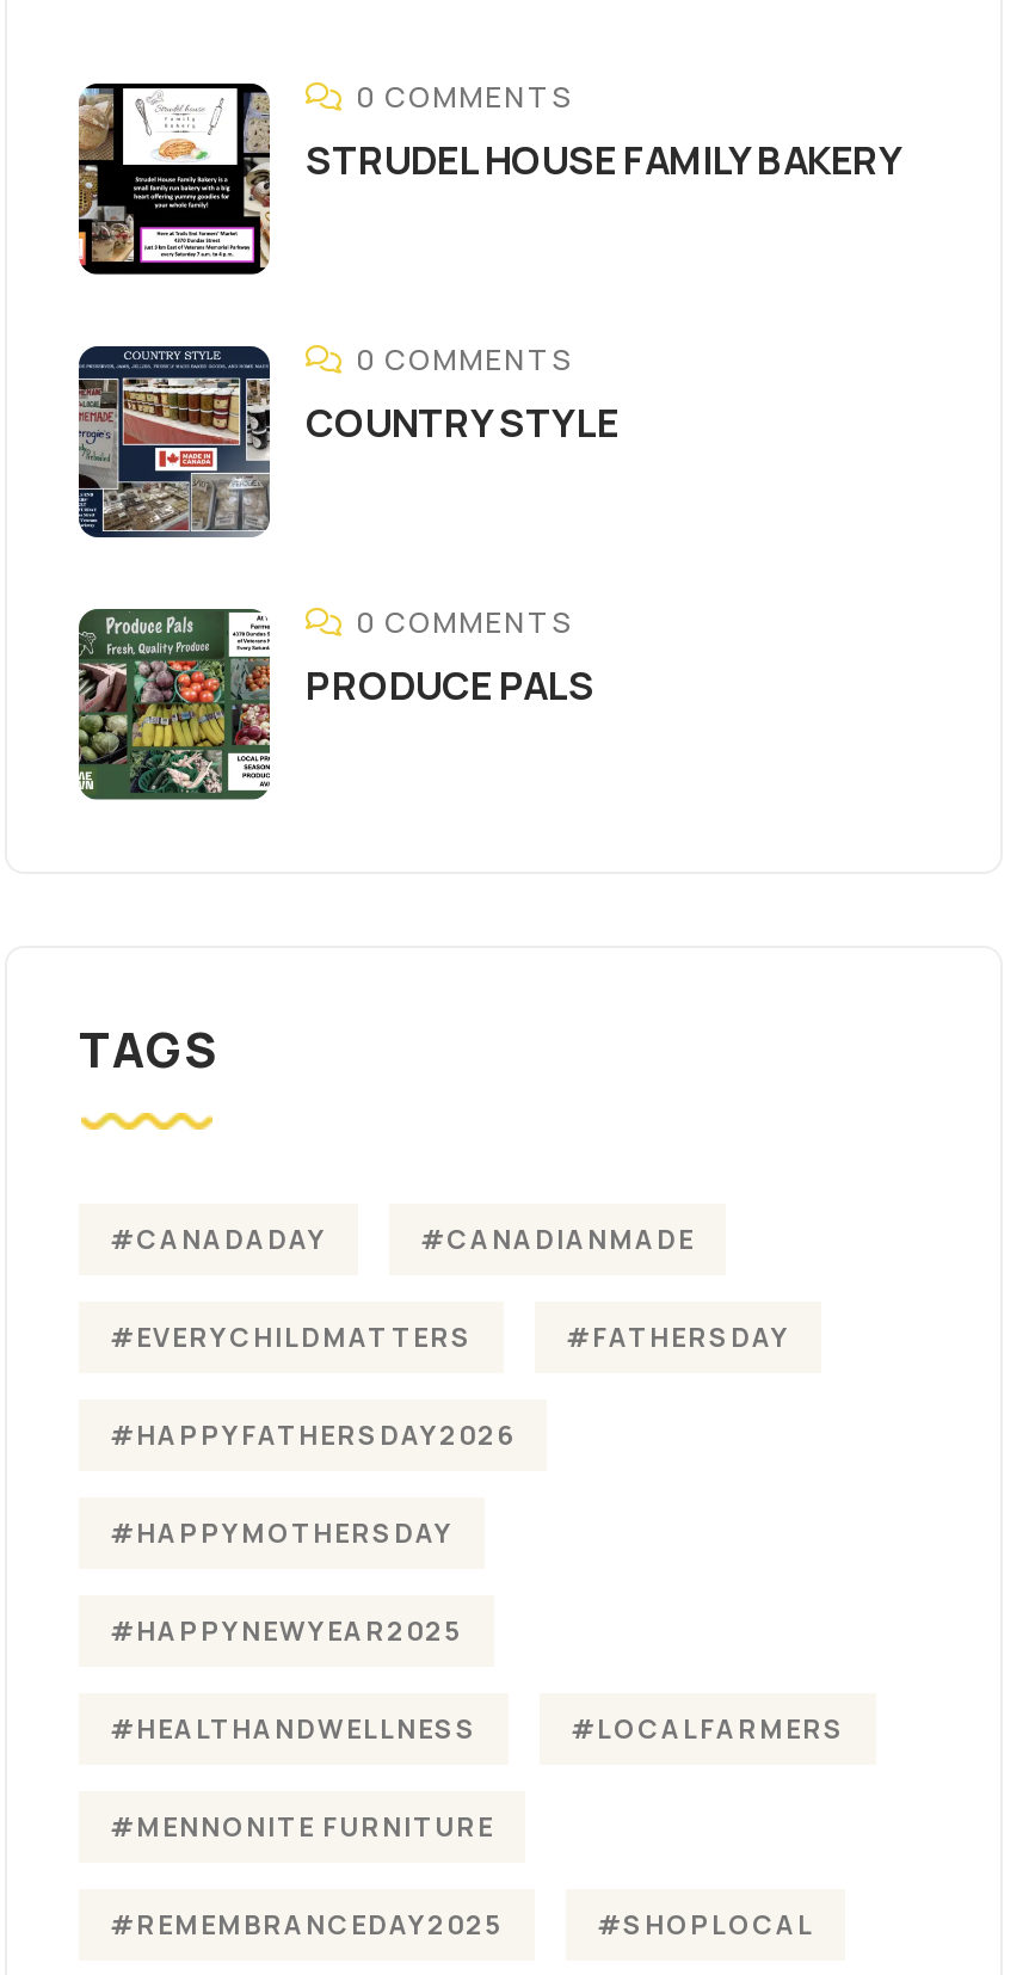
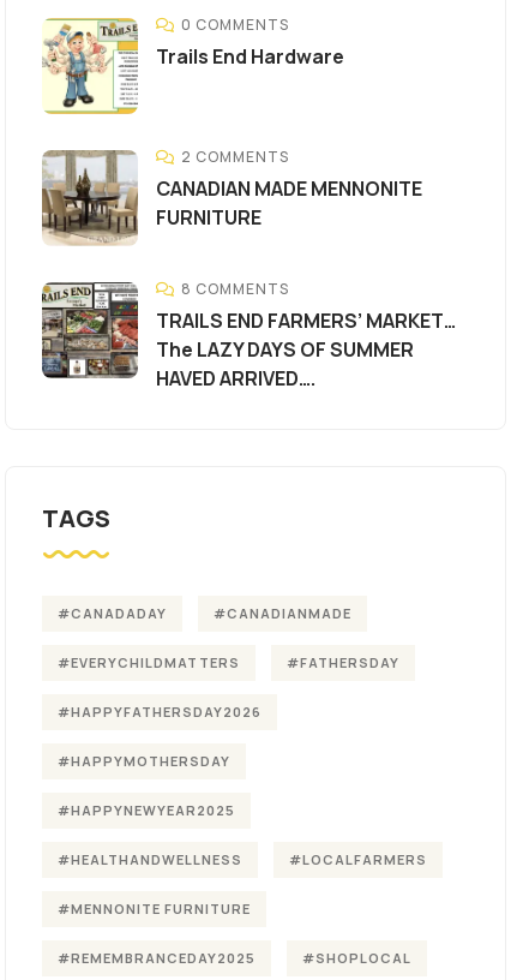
- [image]
- STRUDEL HOUSE FAMILY BAKERY
+ [image]
+ Trails End Hardware

- [image]
- 0 COMMENTS
- COUNTRY STYLE
+ [image]
+ 2 COMMENTS
+ CANADIAN MADE MENNONITE
+ FURNITURE

- [image]
- 0 COMMENTS
- PRODUCE PALS
+ [image]
+ 8 COMMENTS
+ TRAILS END FARMERS’ MARKET…
+ The LAZY DAYS OF SUMMER
+ HAVED ARRIVED….
